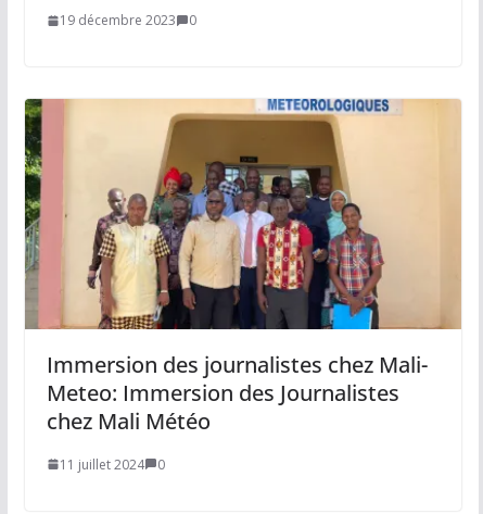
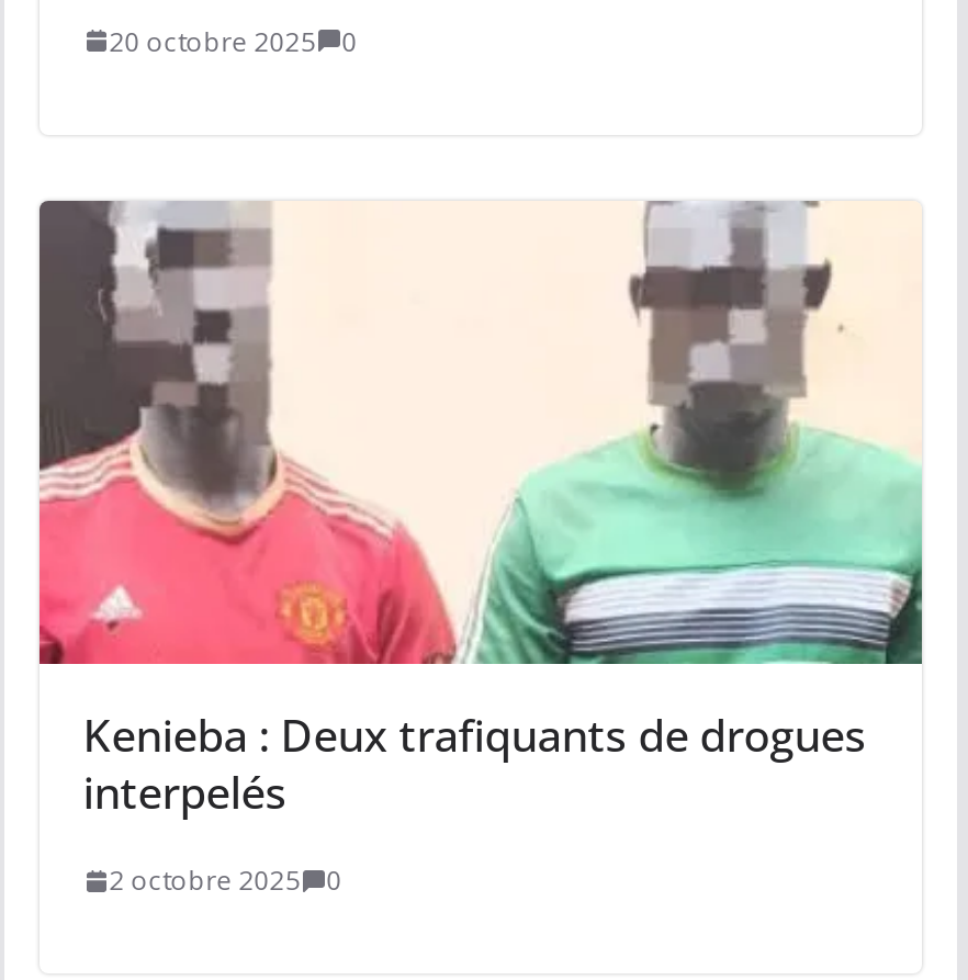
- 19 décembre 2023 0
+ 20 octobre 2025 0

- [image]
- Immersion des journalistes chez Mali-
- Meteo: Immersion des Journalistes
- chez Mali Météo
+ [image]
+ Kenieba : Deux trafiquants de drogues
+ interpelés

- 11 juillet 2024 0
+ 2 octobre 2025 0
